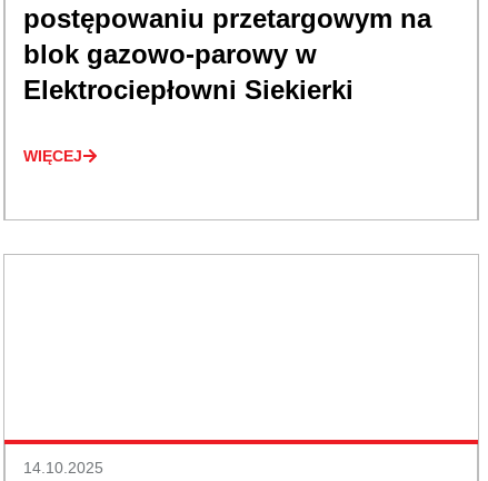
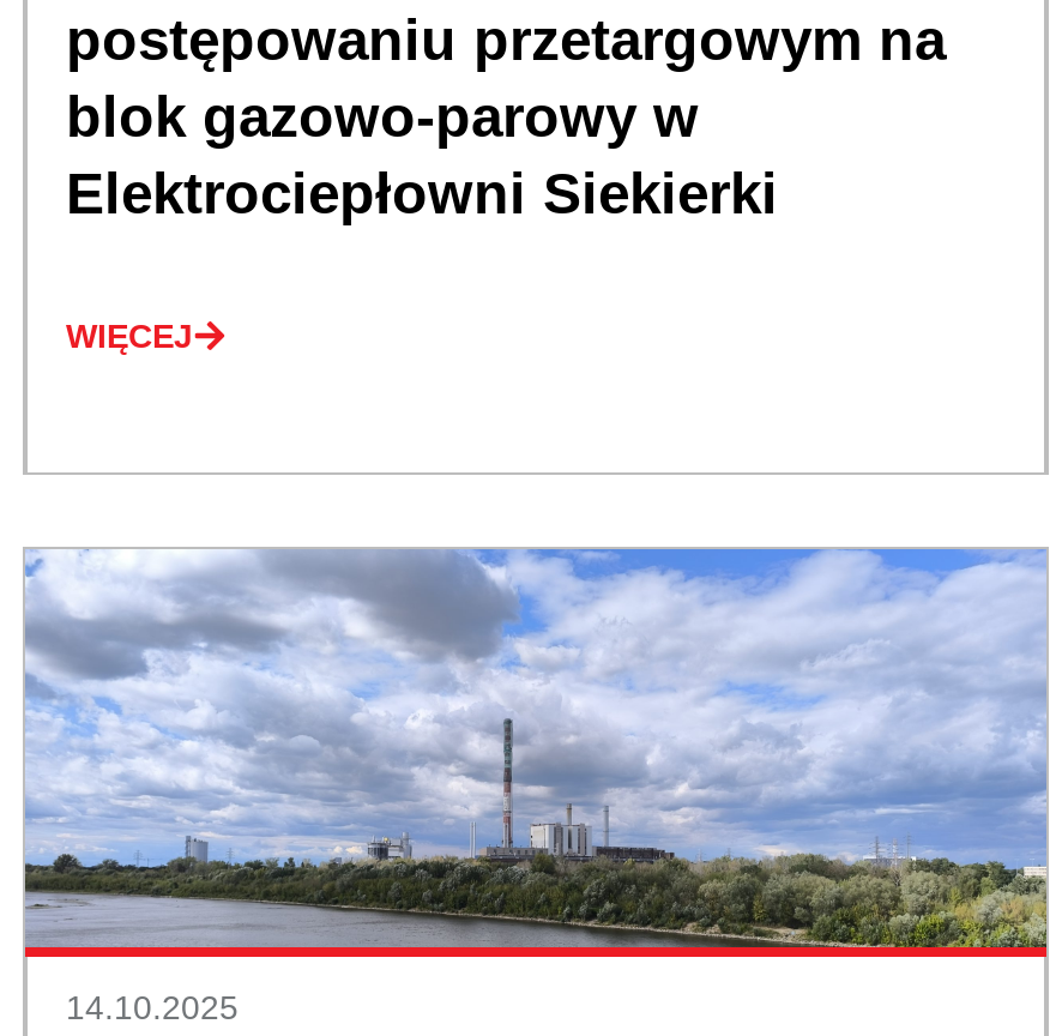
+ [image]
